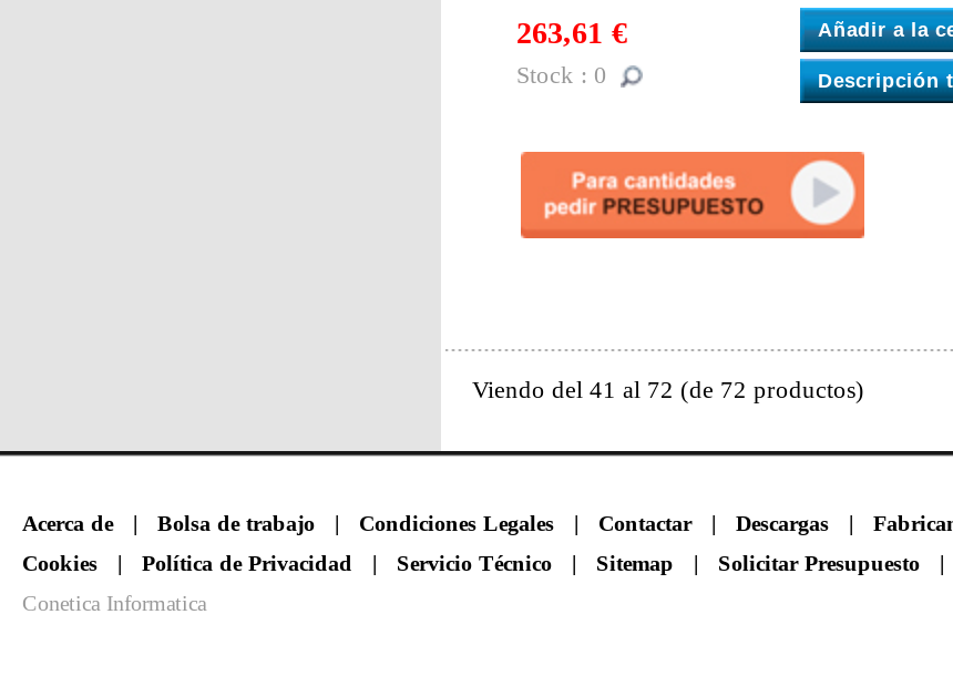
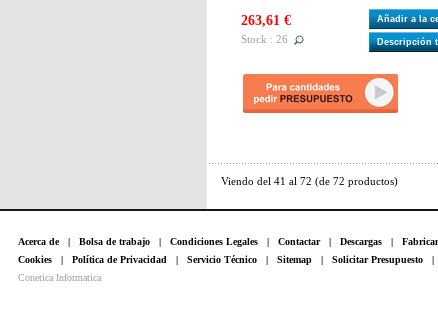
- Stock : 0
+ Stock : 26
